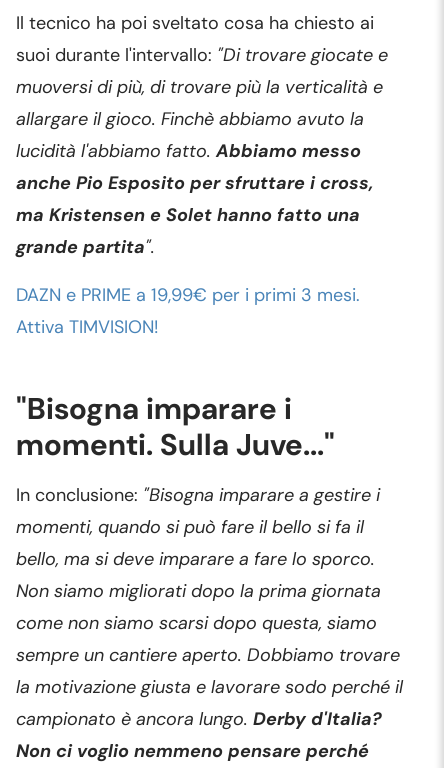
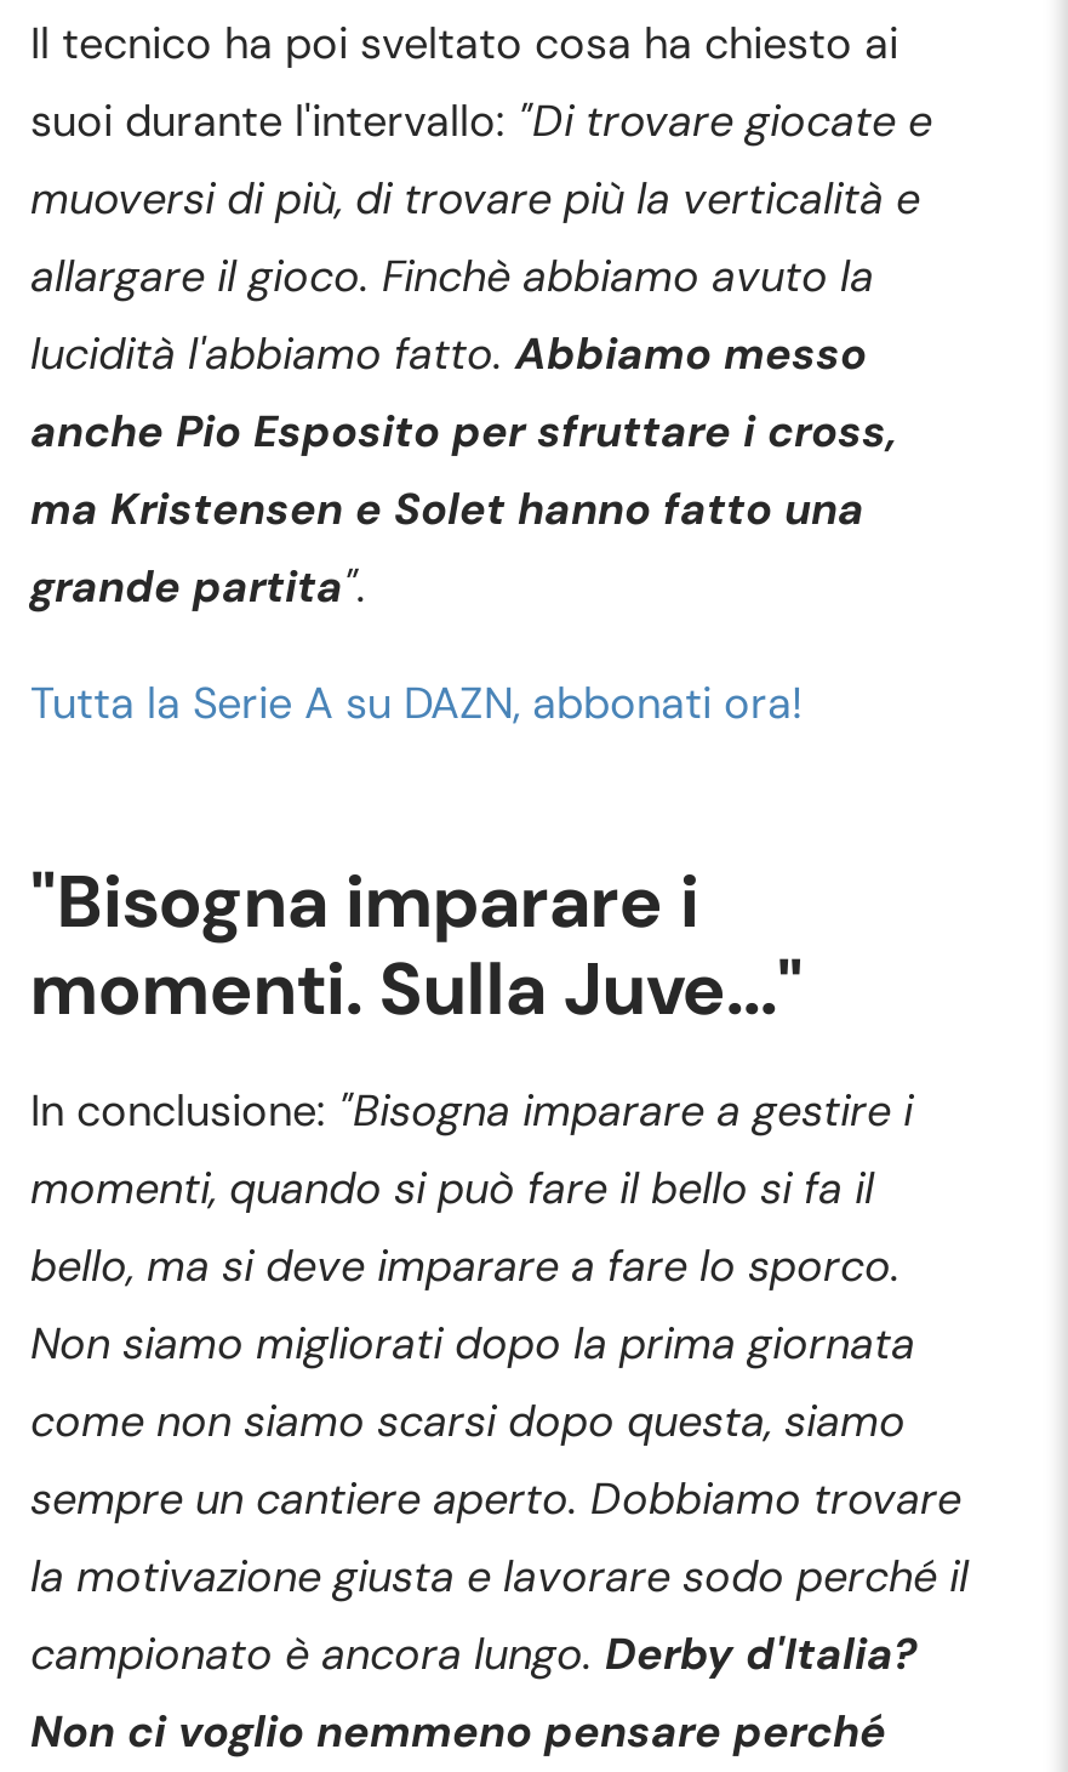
- DAZN e PRIME a 19,99€ per i primi 3 mesi.
- Attiva TIMVISION!
+ Tutta la Serie A su DAZN, abbonati ora!
